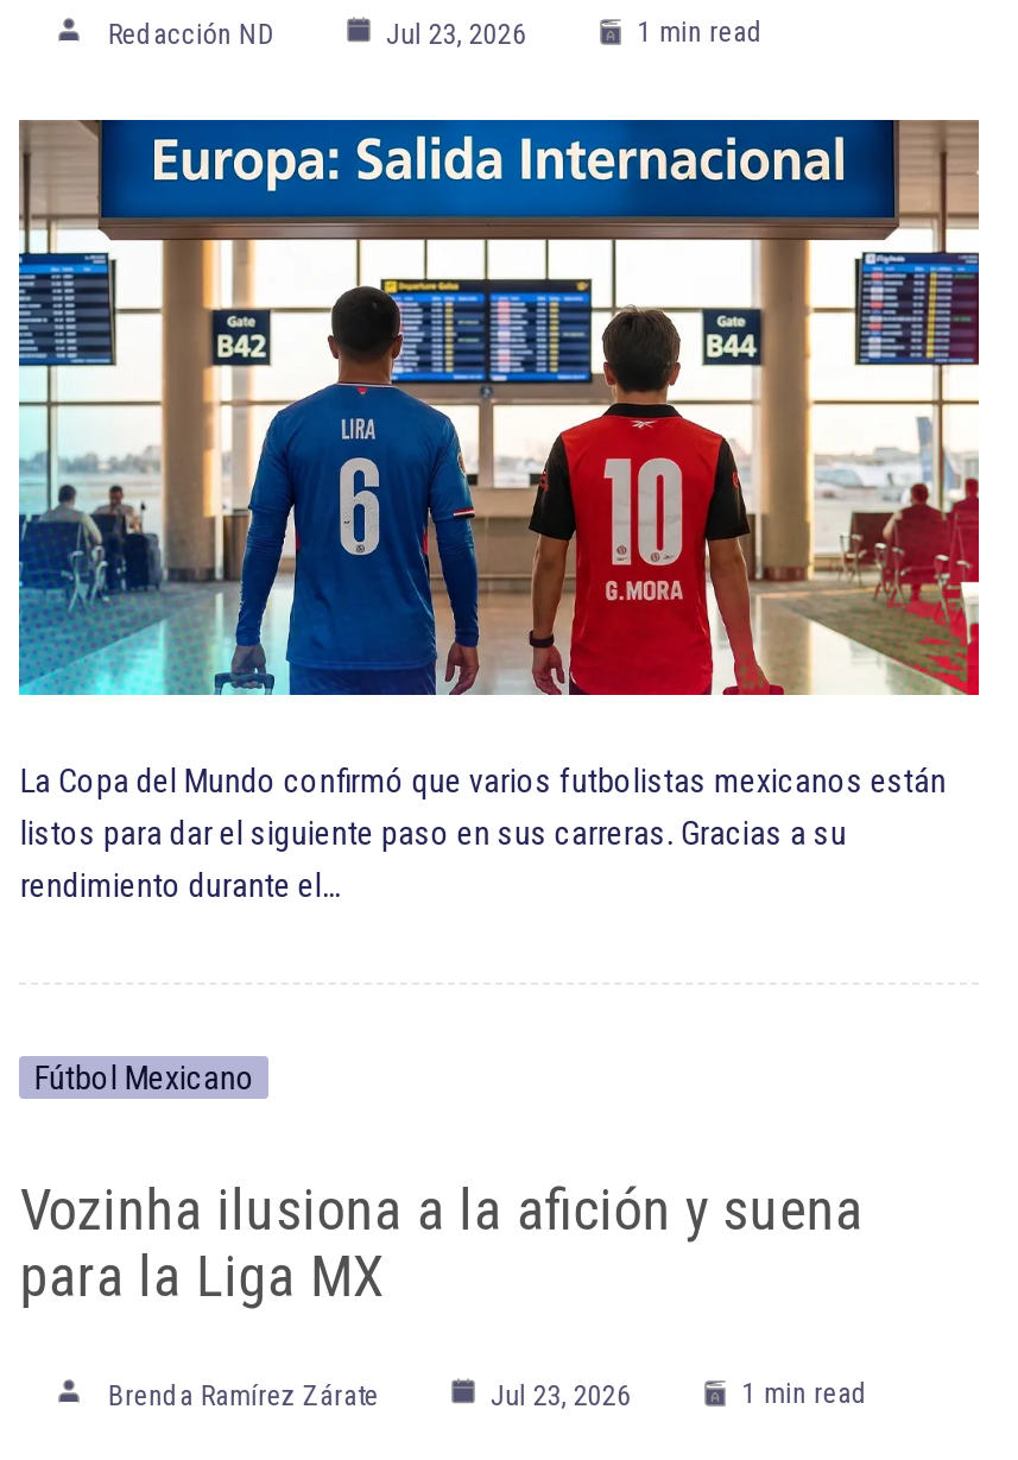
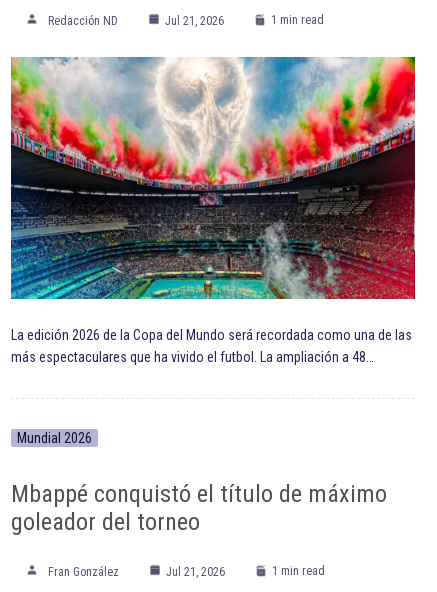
- Jul 23, 2026
+ Jul 21, 2026

- [image]
- La Copa del Mundo confirmó que varios futbolistas mexicanos están
- listos para dar el siguiente paso en sus carreras. Gracias a su
- rendimiento durante el…
+ [image]
+ La edición 2026 de la Copa del Mundo será recordada como una de las
+ más espectaculares que ha vivido el futbol. La ampliación a 48…

- Fútbol Mexicano
+ Mundial 2026

- Vozinha ilusiona a la afición y suena
- para la Liga MX
+ Mbappé conquistó el título de máximo
+ goleador del torneo

- Brenda Ramírez Zárate
- Jul 23, 2026
+ Fran González
+ Jul 21, 2026
